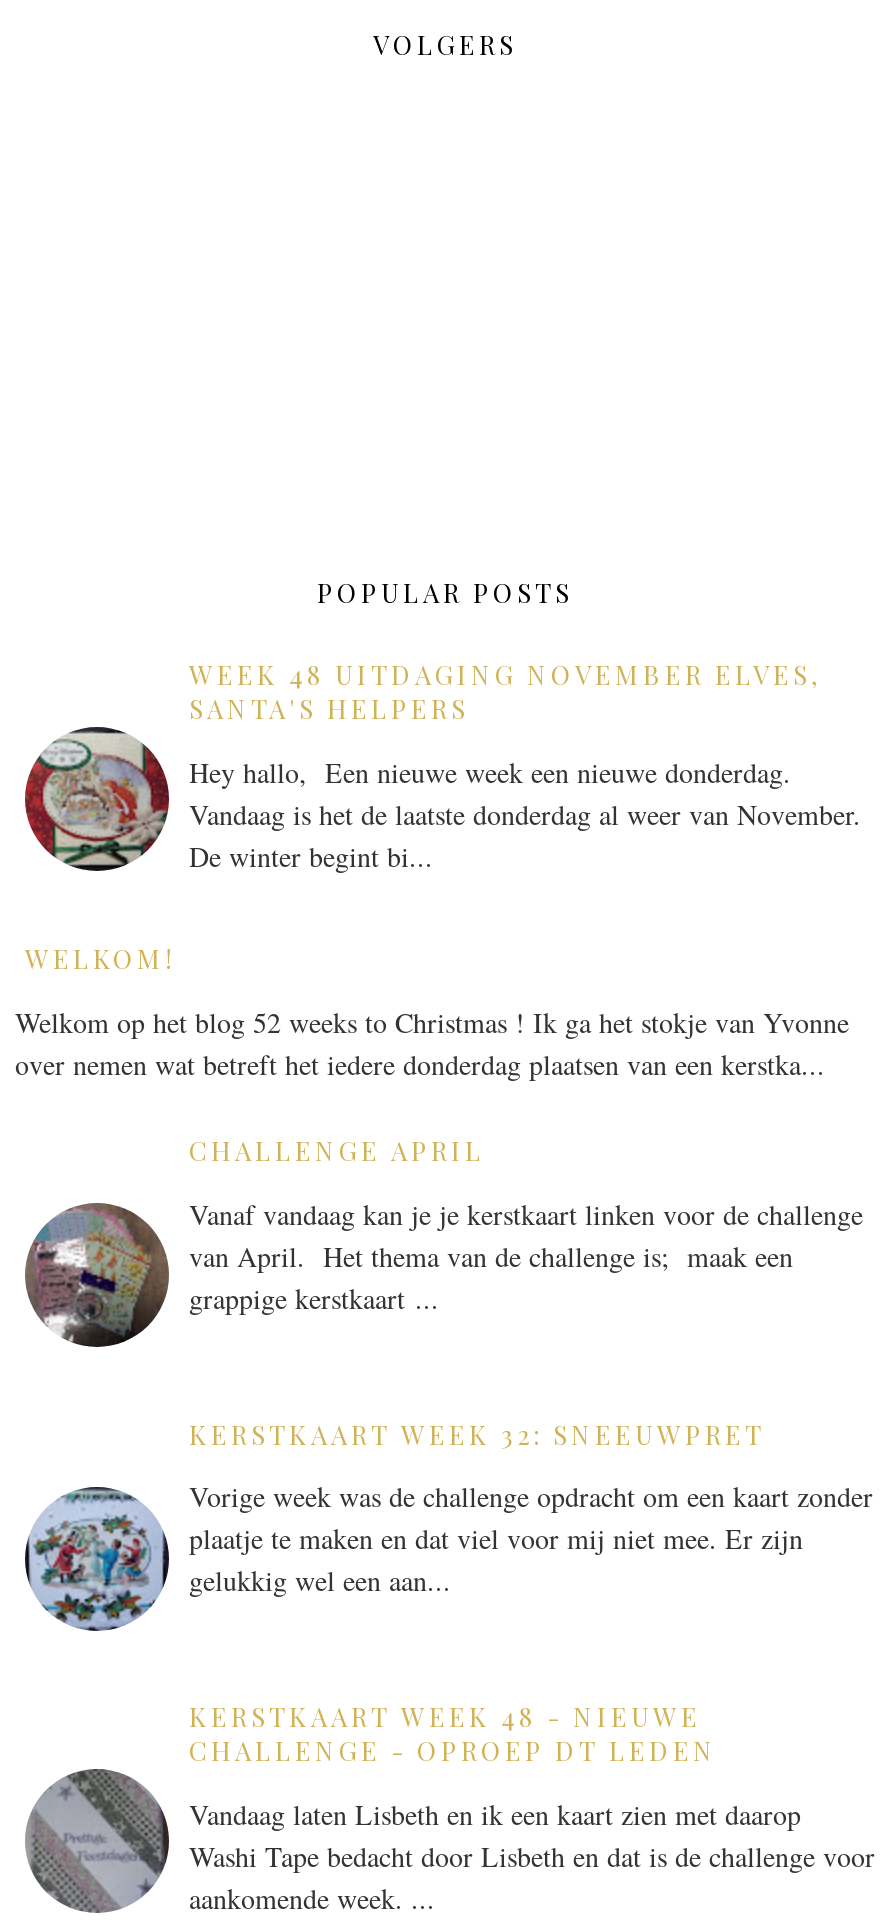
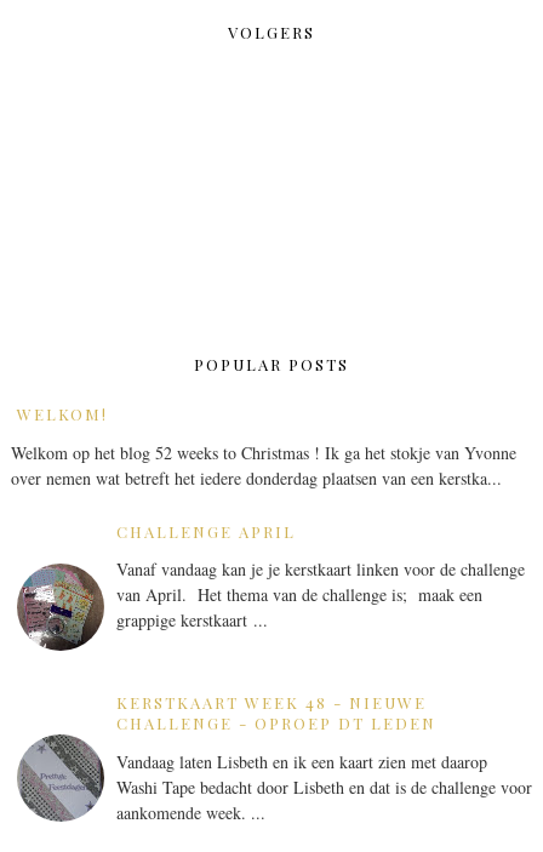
- [image]
- WEEK 48 UITDAGING NOVEMBER ELVES,
- SANTA'S HELPERS
- Hey hallo, Een nieuwe week een nieuwe donderdag.
- Vandaag is het de laatste donderdag al weer van November.
- De winter begint bi...

- [image]
- KERSTKAART WEEK 32: SNEEUWPRET
- Vorige week was de challenge opdracht om een kaart zonder
- plaatje te maken en dat viel voor mij niet mee. Er zijn
- gelukkig wel een aan...
